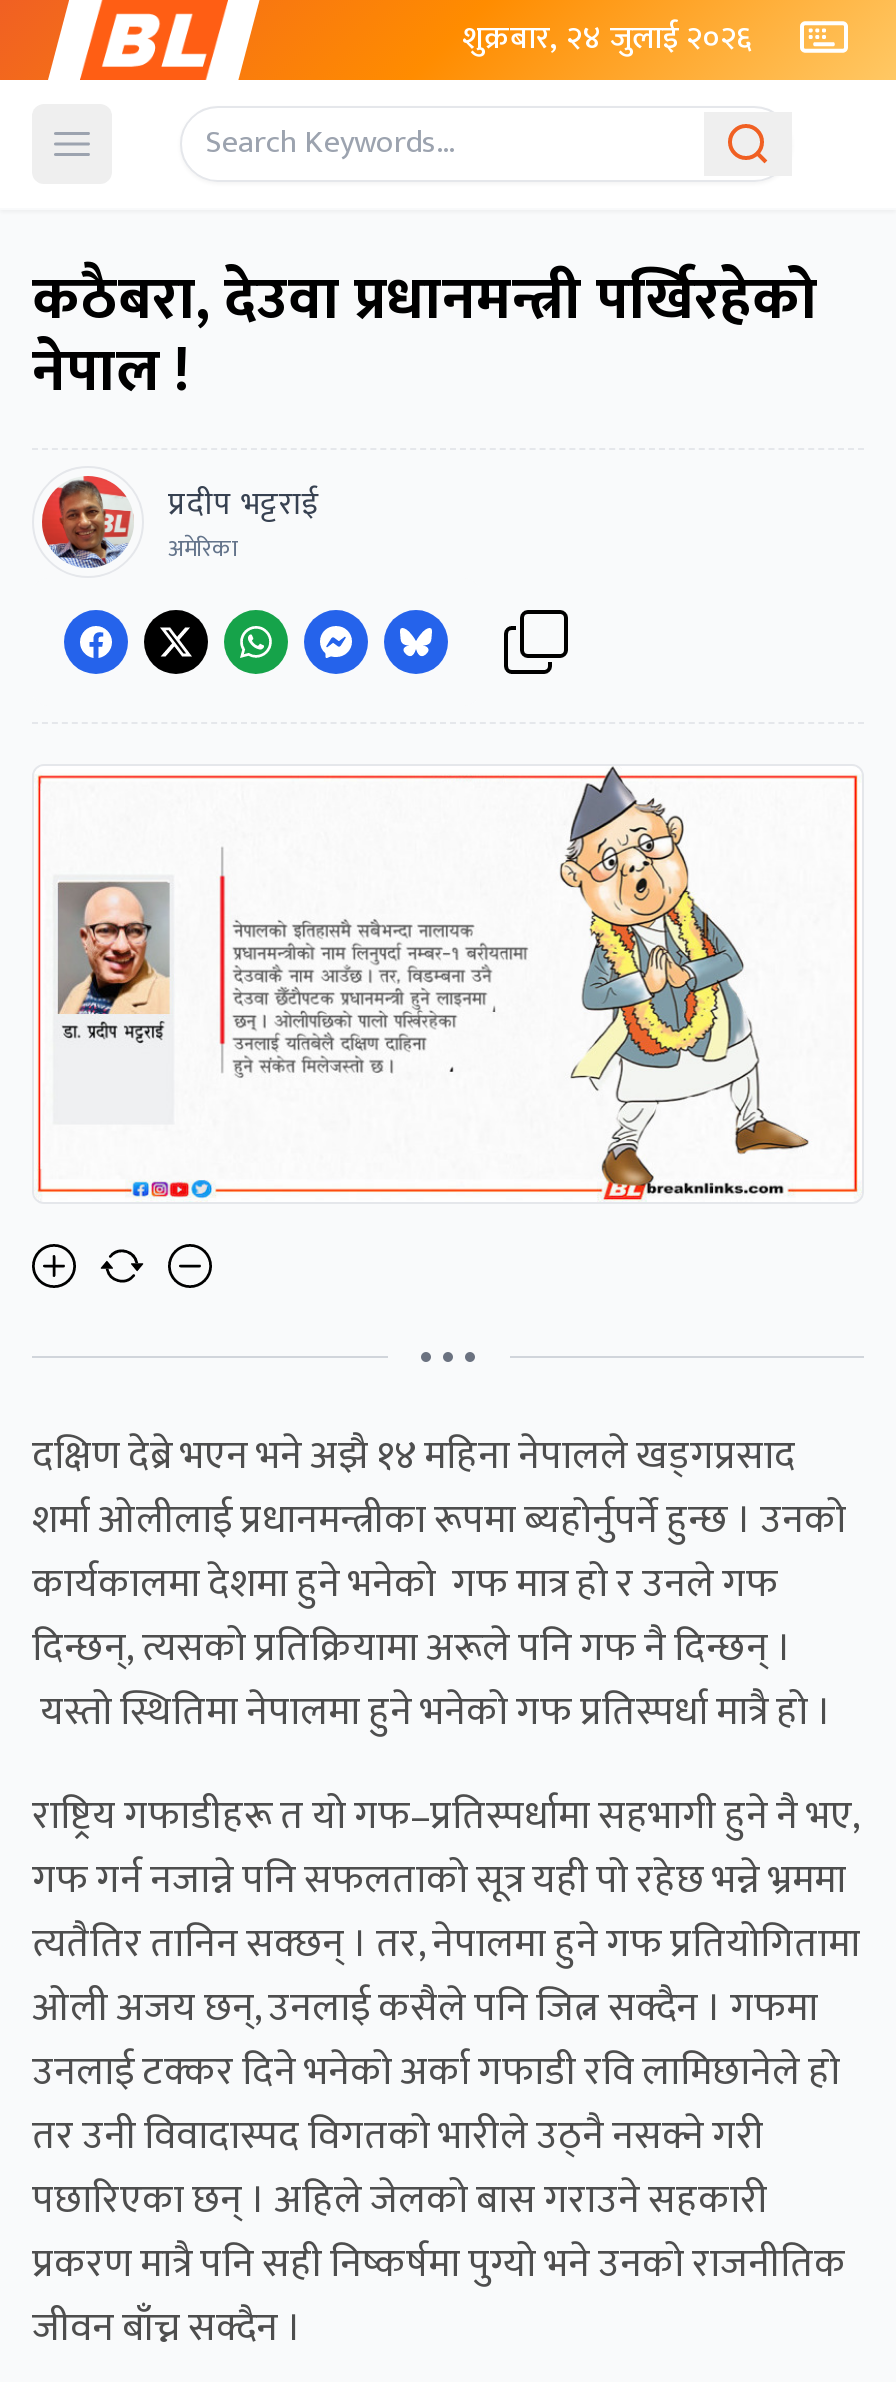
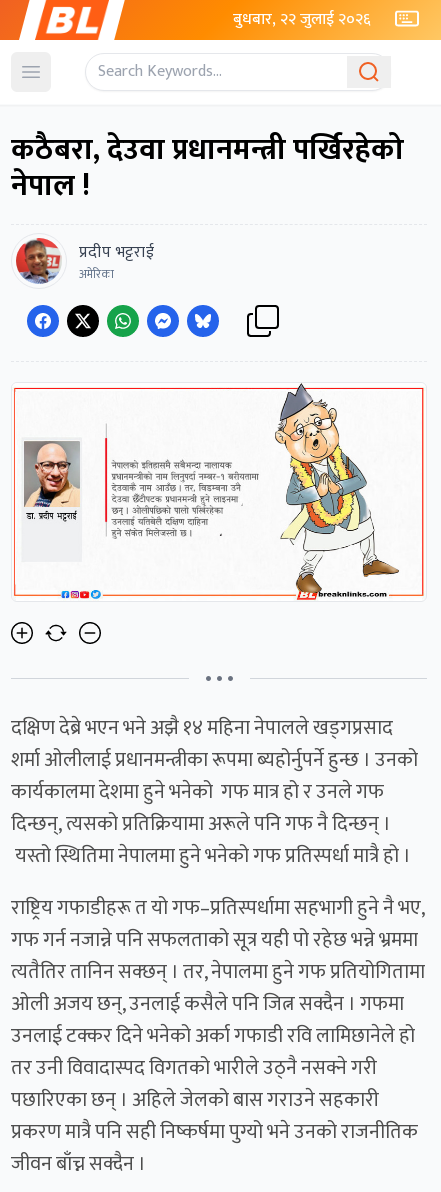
- शुक्रबार, २४ जुलाई २०२६
+ बुधबार, २२ जुलाई २०२६
